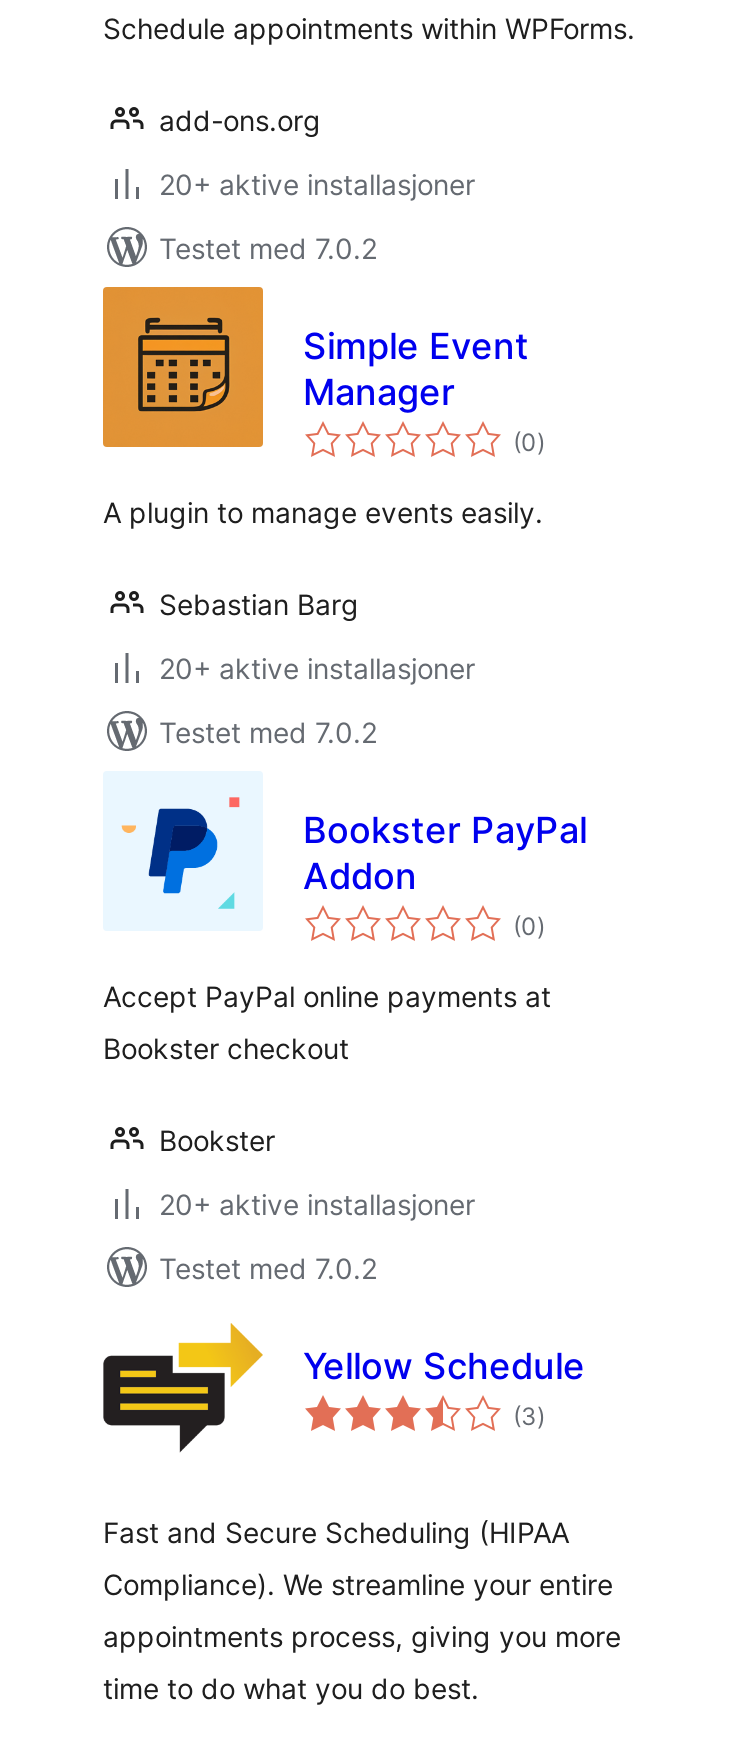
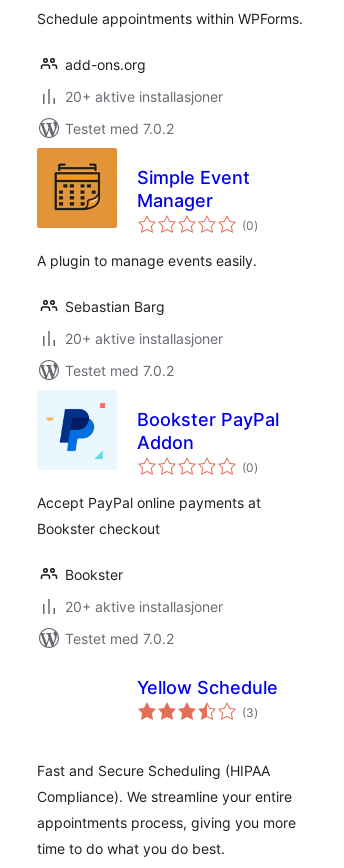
- [image]
